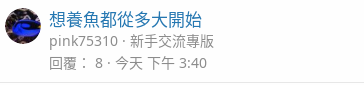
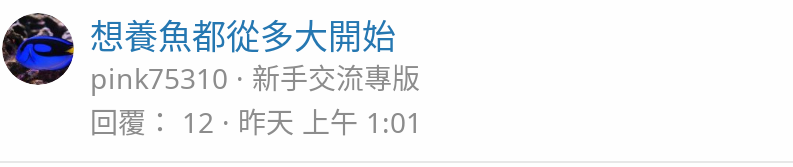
- 8
+ 12

- 今天 下午 3:40
+ 昨天 上午 1:01
